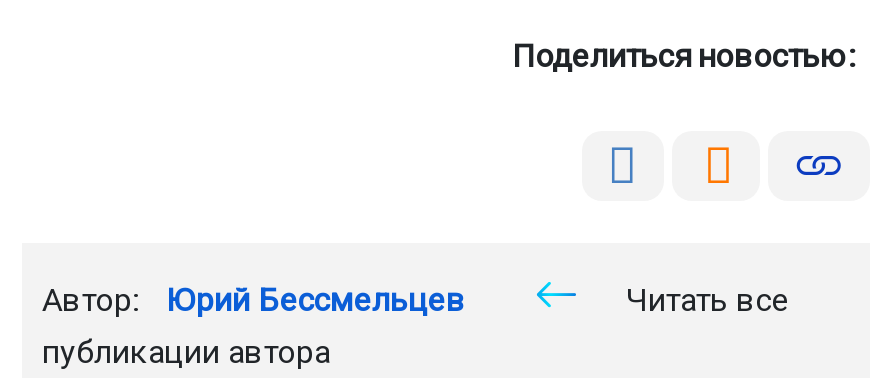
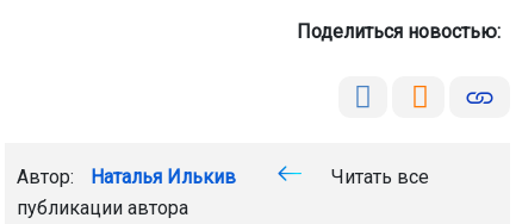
- Автор: Юрий Бессмельцев
+ Автор: Наталья Илькив
